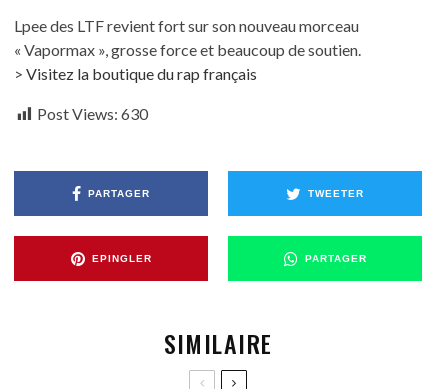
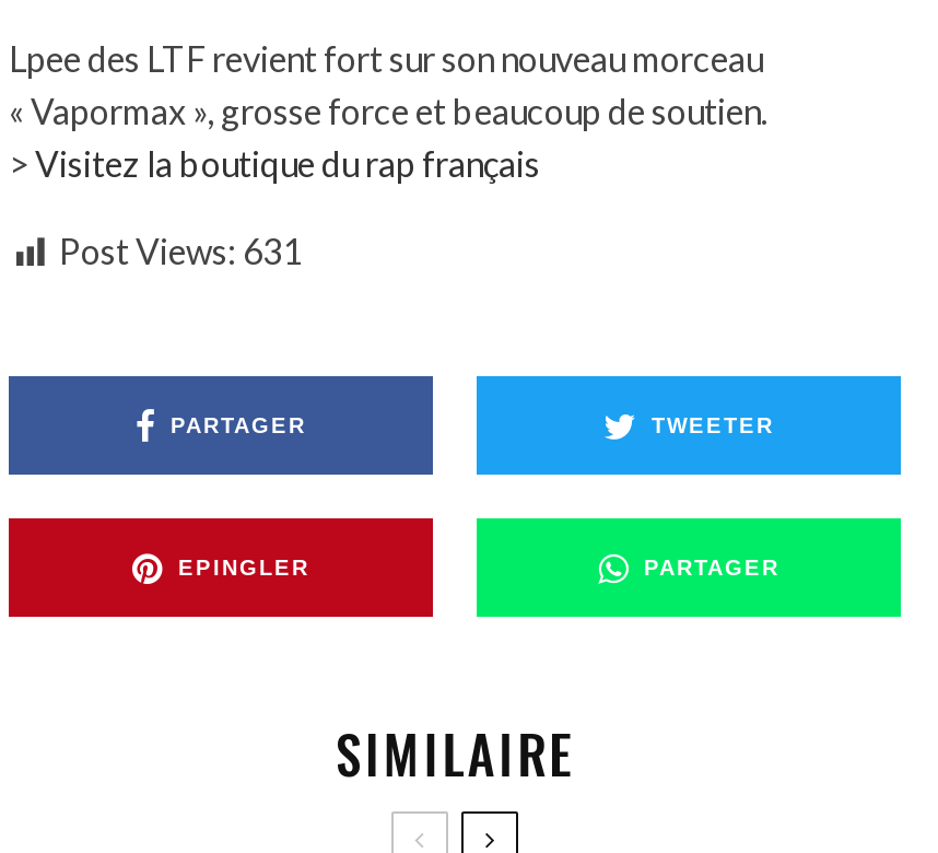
- Post Views: 630
+ Post Views: 631
